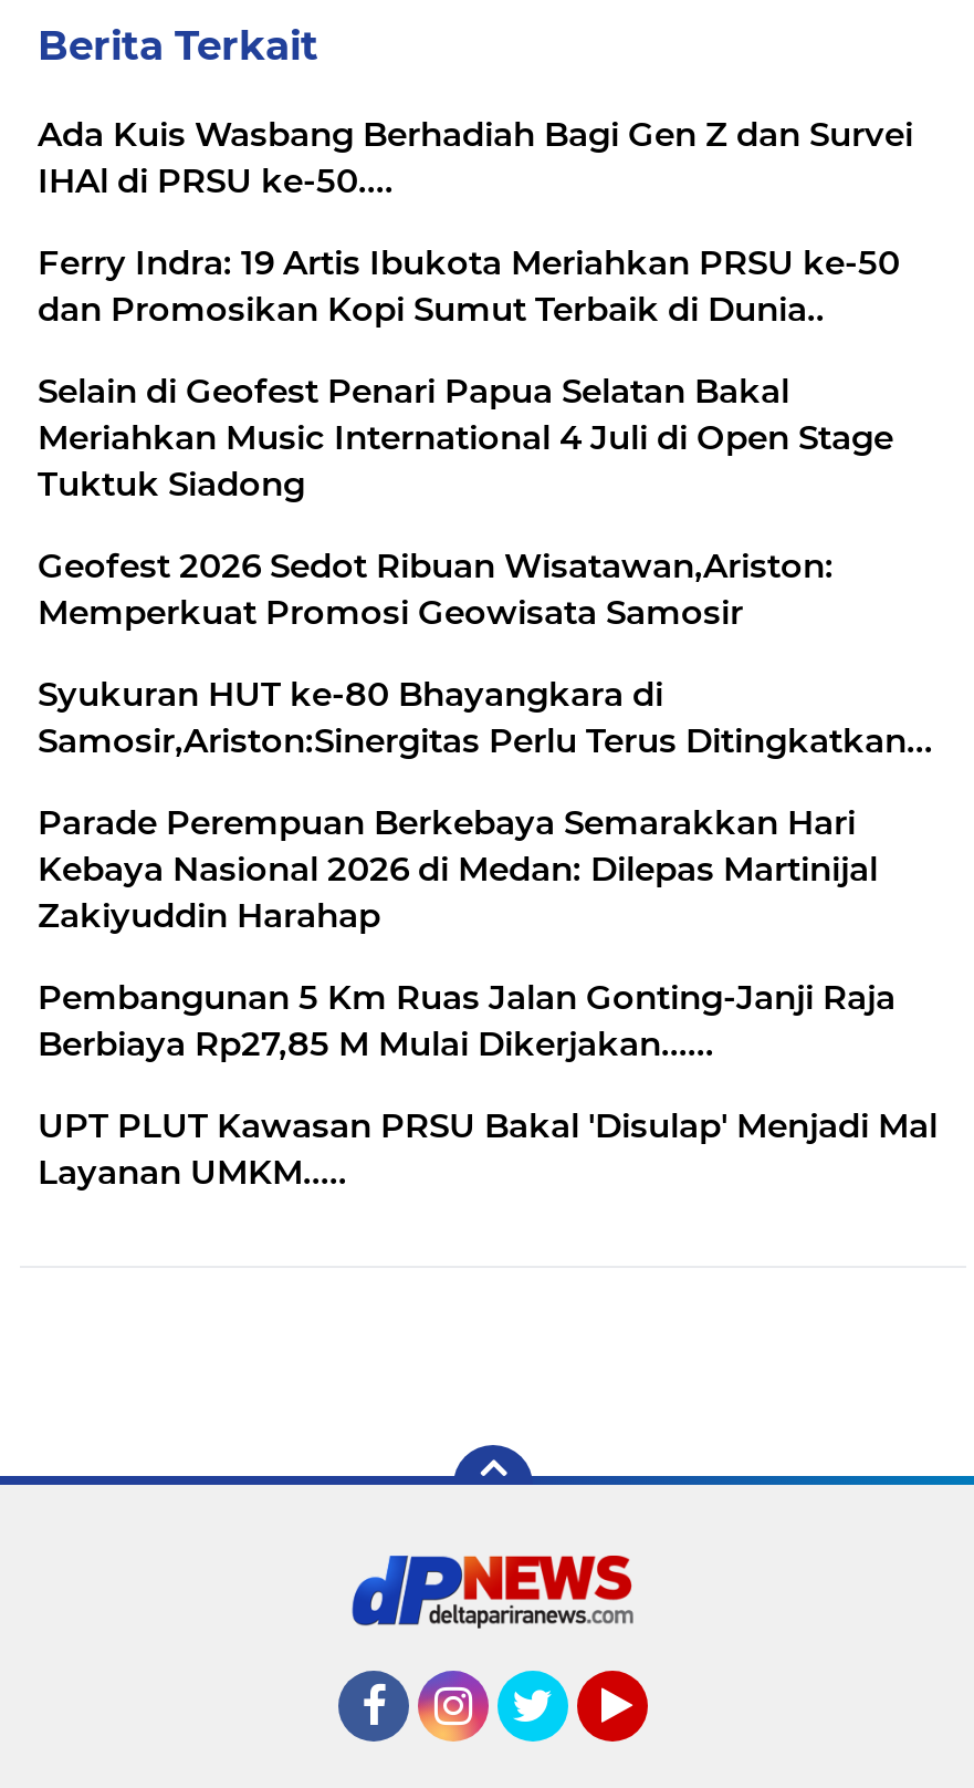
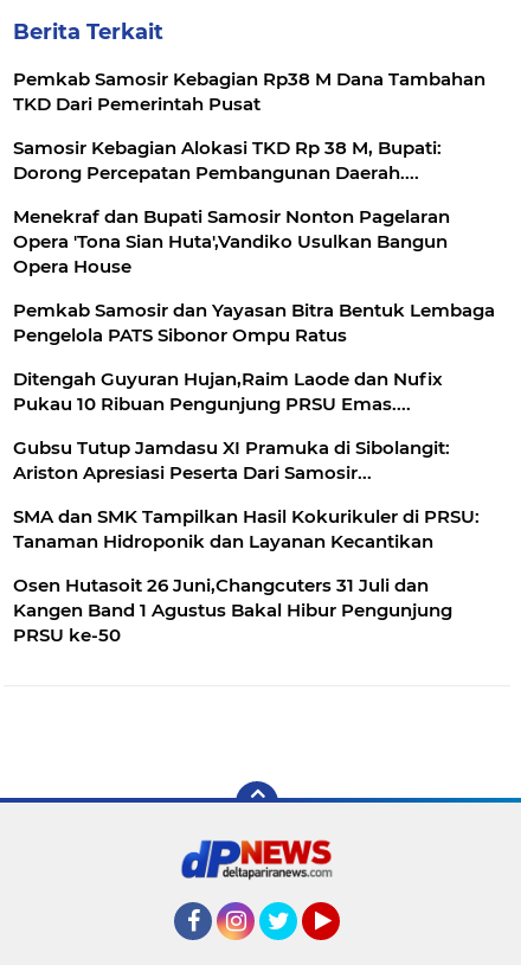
- Ada Kuis Wasbang Berhadiah Bagi Gen Z dan Survei
- IHAl di PRSU ke-50....
+ Pemkab Samosir Kebagian Rp38 M Dana Tambahan
+ TKD Dari Pemerintah Pusat

- Ferry Indra: 19 Artis Ibukota Meriahkan PRSU ke-50
- dan Promosikan Kopi Sumut Terbaik di Dunia..
+ Samosir Kebagian Alokasi TKD Rp 38 M, Bupati:
+ Dorong Percepatan Pembangunan Daerah....

- Selain di Geofest Penari Papua Selatan Bakal
- Meriahkan Music International 4 Juli di Open Stage
- Tuktuk Siadong
+ Menekraf dan Bupati Samosir Nonton Pagelaran
+ Opera 'Tona Sian Huta',Vandiko Usulkan Bangun
+ Opera House

- Geofest 2026 Sedot Ribuan Wisatawan,Ariston:
- Memperkuat Promosi Geowisata Samosir
+ Pemkab Samosir dan Yayasan Bitra Bentuk Lembaga
+ Pengelola PATS Sibonor Ompu Ratus

- Syukuran HUT ke-80 Bhayangkara di
- Samosir,Ariston:Sinergitas Perlu Terus Ditingkatkan...
+ Ditengah Guyuran Hujan,Raim Laode dan Nufix
+ Pukau 10 Ribuan Pengunjung PRSU Emas....

- Parade Perempuan Berkebaya Semarakkan Hari
- Kebaya Nasional 2026 di Medan: Dilepas Martinijal
- Zakiyuddin Harahap
+ Gubsu Tutup Jamdasu XI Pramuka di Sibolangit:
+ Ariston Apresiasi Peserta Dari Samosir...

- Pembangunan 5 Km Ruas Jalan Gonting-Janji Raja
- Berbiaya Rp27,85 M Mulai Dikerjakan......
+ SMA dan SMK Tampilkan Hasil Kokurikuler di PRSU:
+ Tanaman Hidroponik dan Layanan Kecantikan

- UPT PLUT Kawasan PRSU Bakal 'Disulap' Menjadi Mal
- Layanan UMKM.....
+ Osen Hutasoit 26 Juni,Changcuters 31 Juli dan
+ Kangen Band 1 Agustus Bakal Hibur Pengunjung
+ PRSU ke-50
